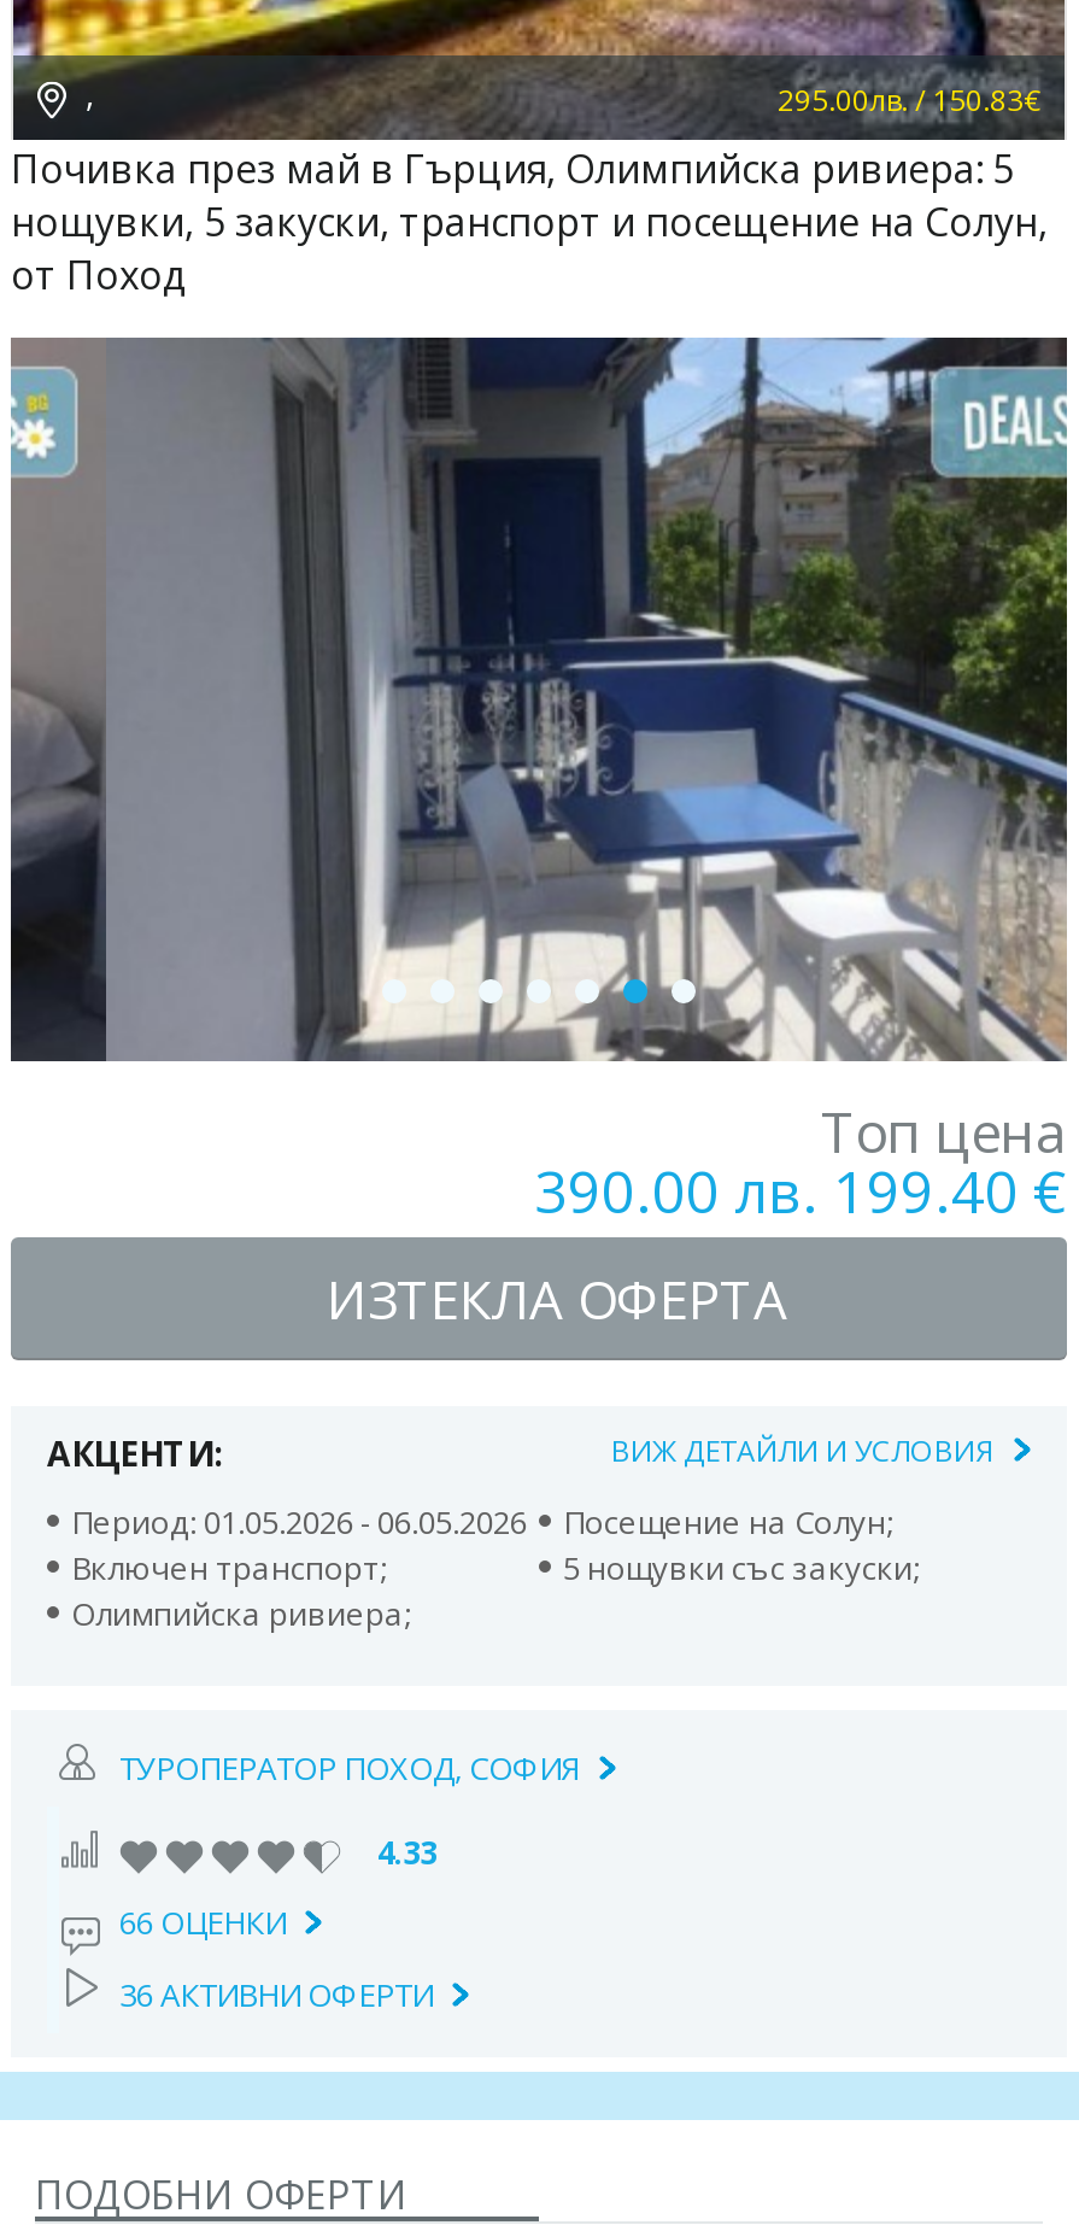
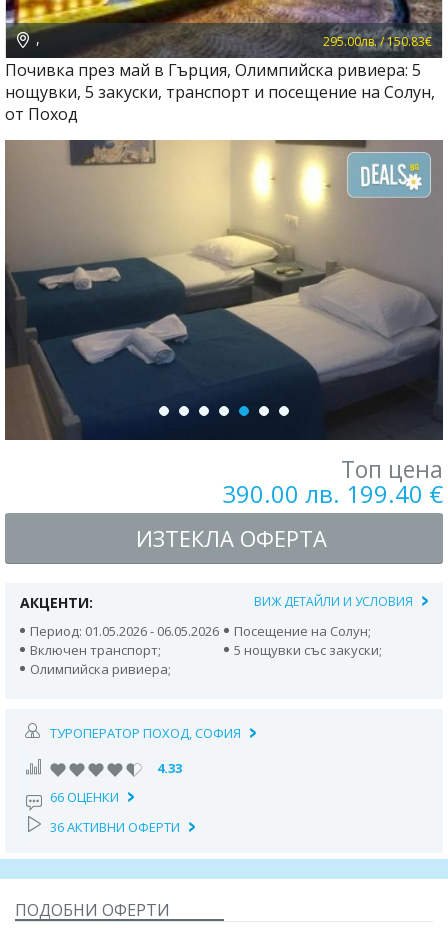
- [image]
+ [image]
